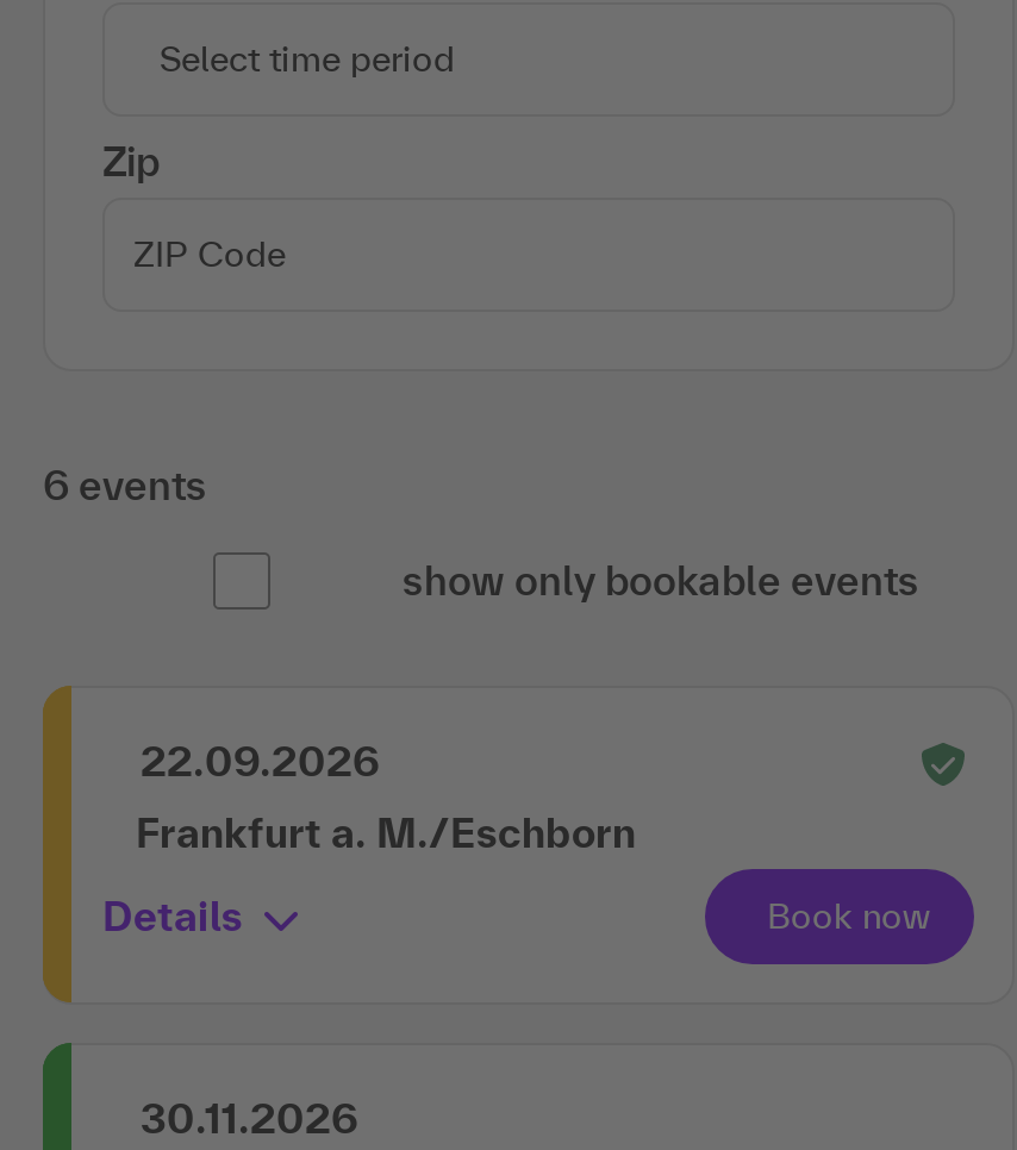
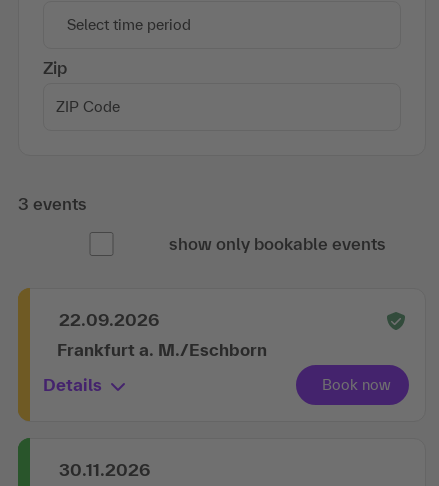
- 6 events
+ 3 events
